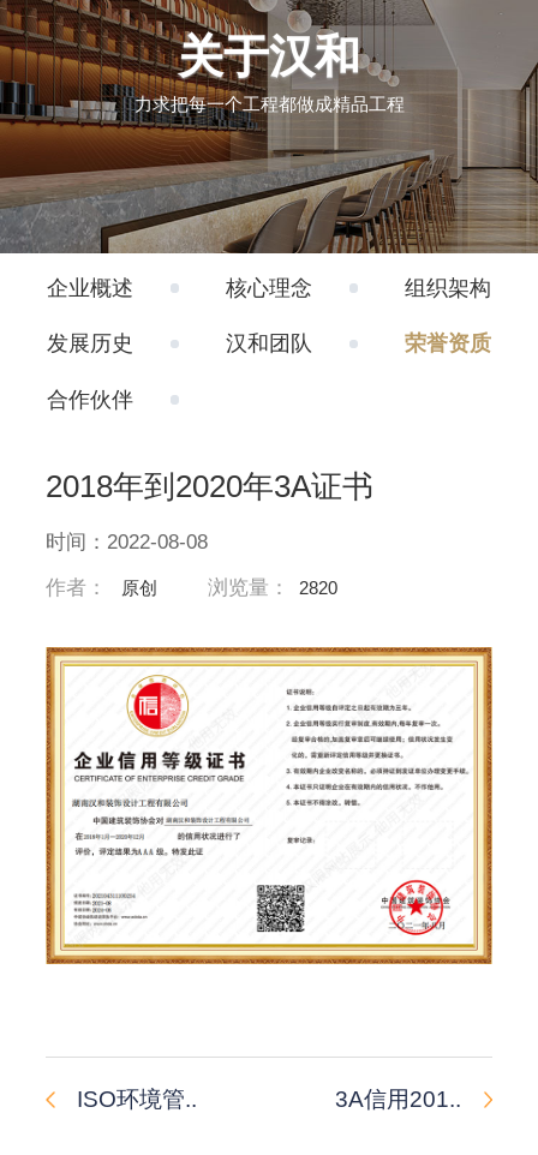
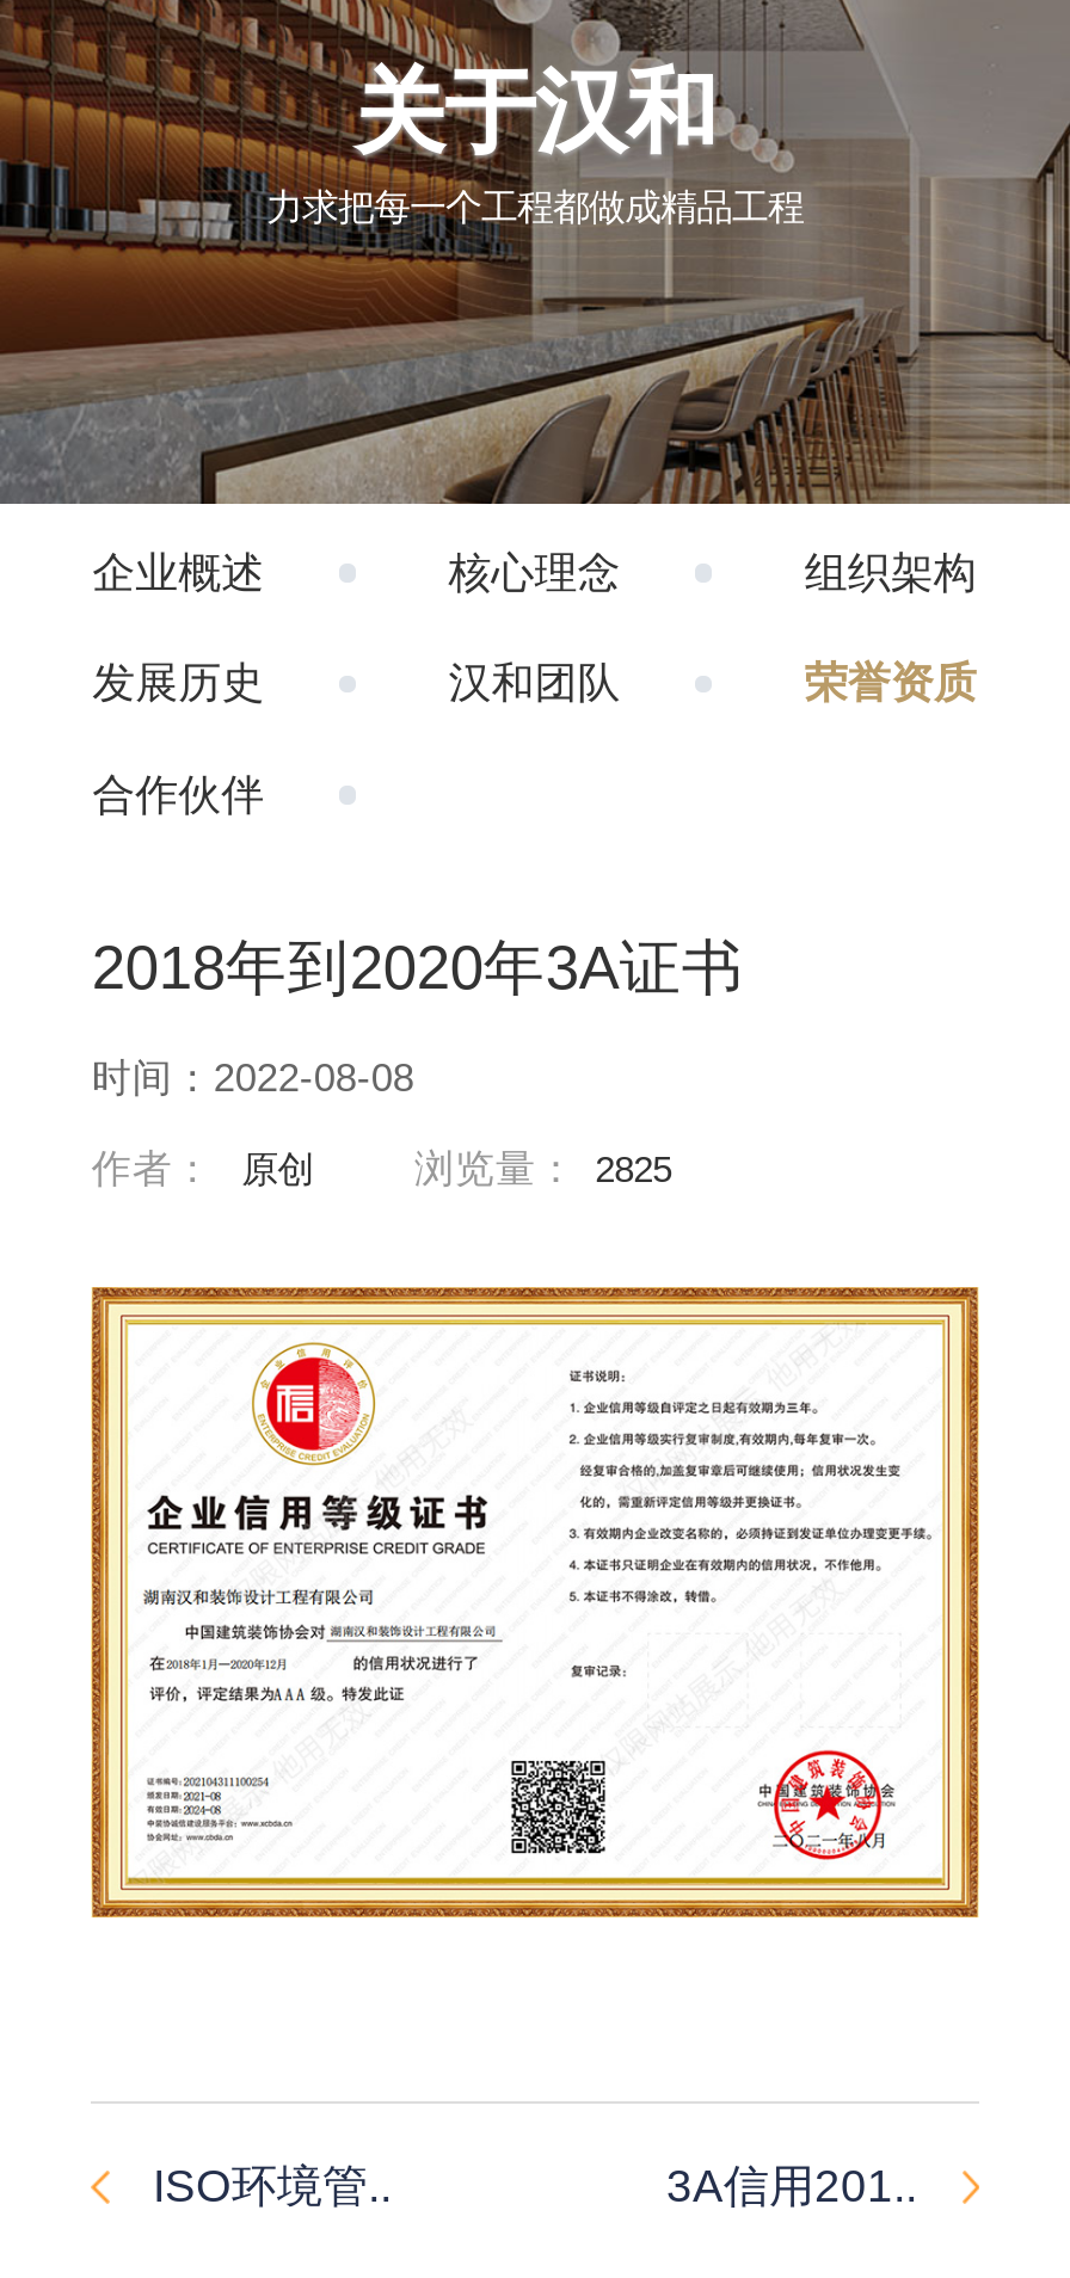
- 浏览量： 2820
+ 浏览量： 2825
